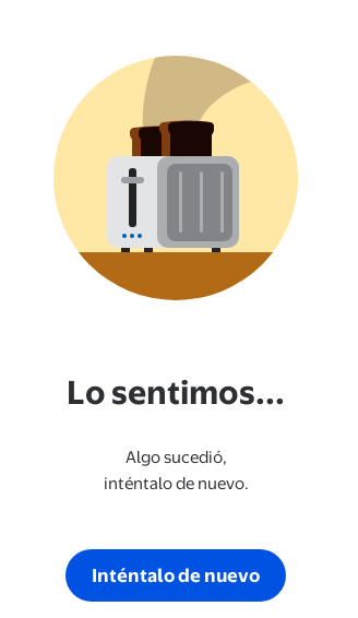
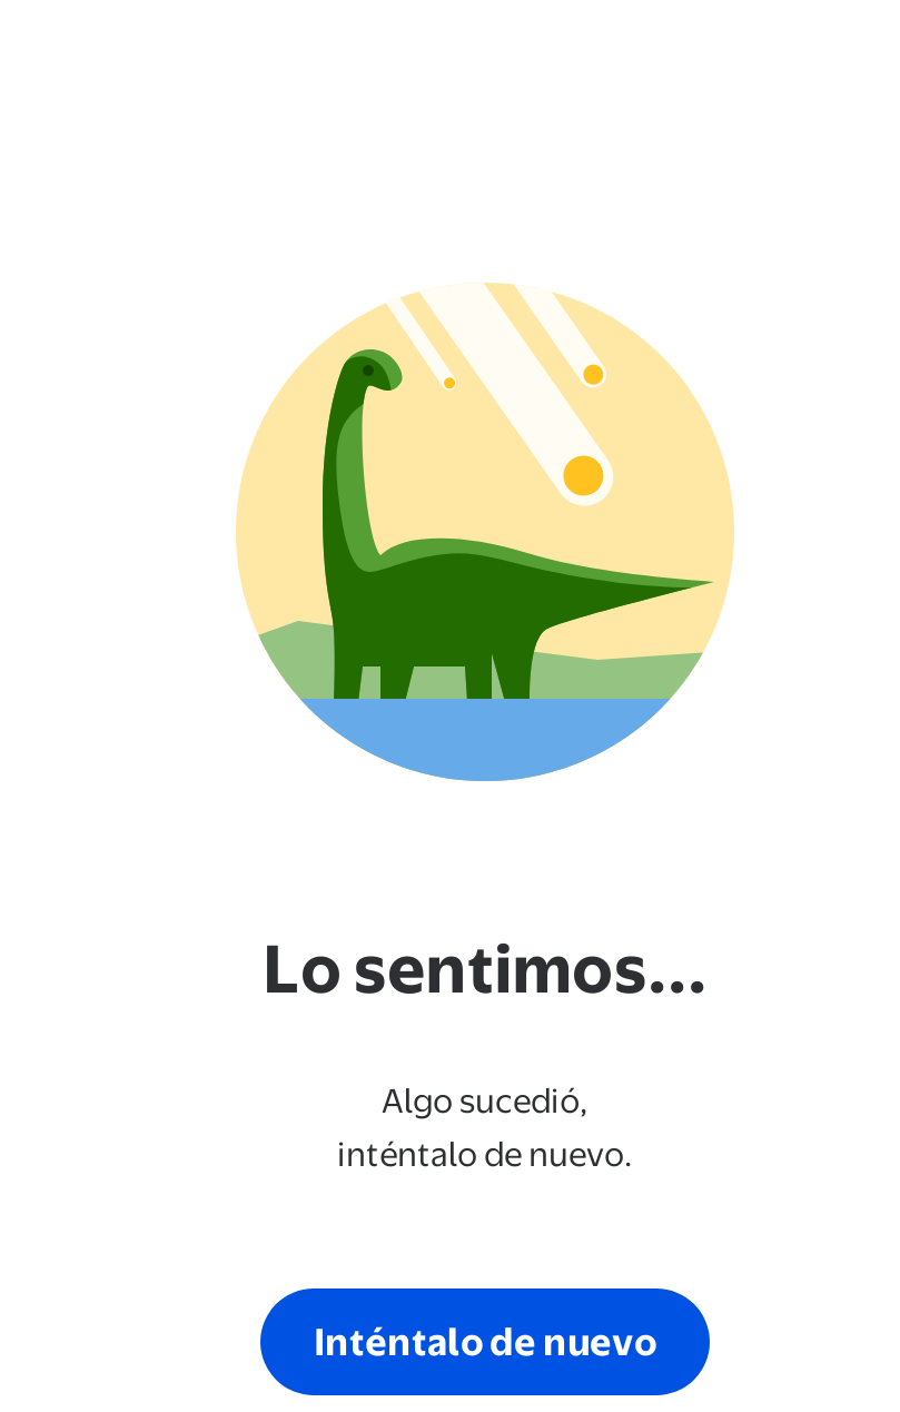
- [image]
+ [image]
